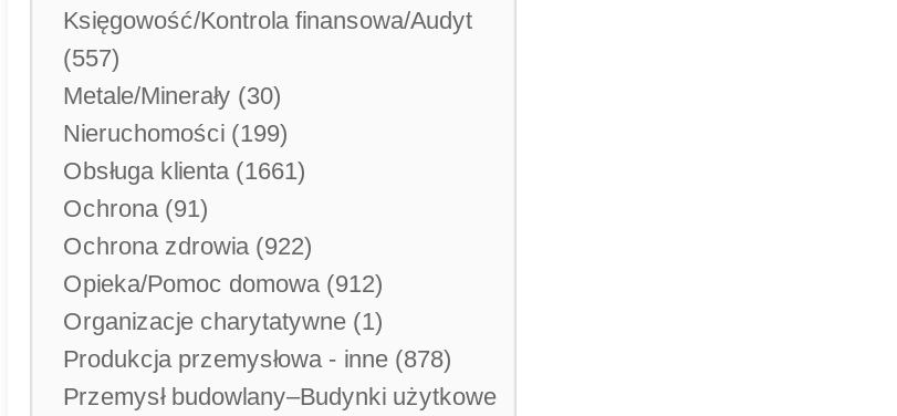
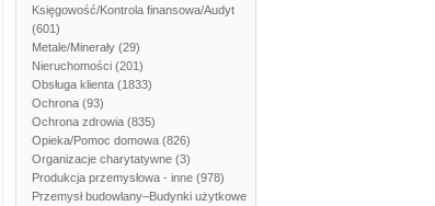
- (557)
+ (601)

- Metale/Minerały (30)
+ Metale/Minerały (29)

- Nieruchomości (199)
+ Nieruchomości (201)

- Obsługa klienta (1661)
+ Obsługa klienta (1833)

- Ochrona (91)
+ Ochrona (93)

- Ochrona zdrowia (922)
+ Ochrona zdrowia (835)

- Opieka/Pomoc domowa (912)
+ Opieka/Pomoc domowa (826)

- Organizacje charytatywne (1)
+ Organizacje charytatywne (3)

- Produkcja przemysłowa - inne (878)
+ Produkcja przemysłowa - inne (978)
